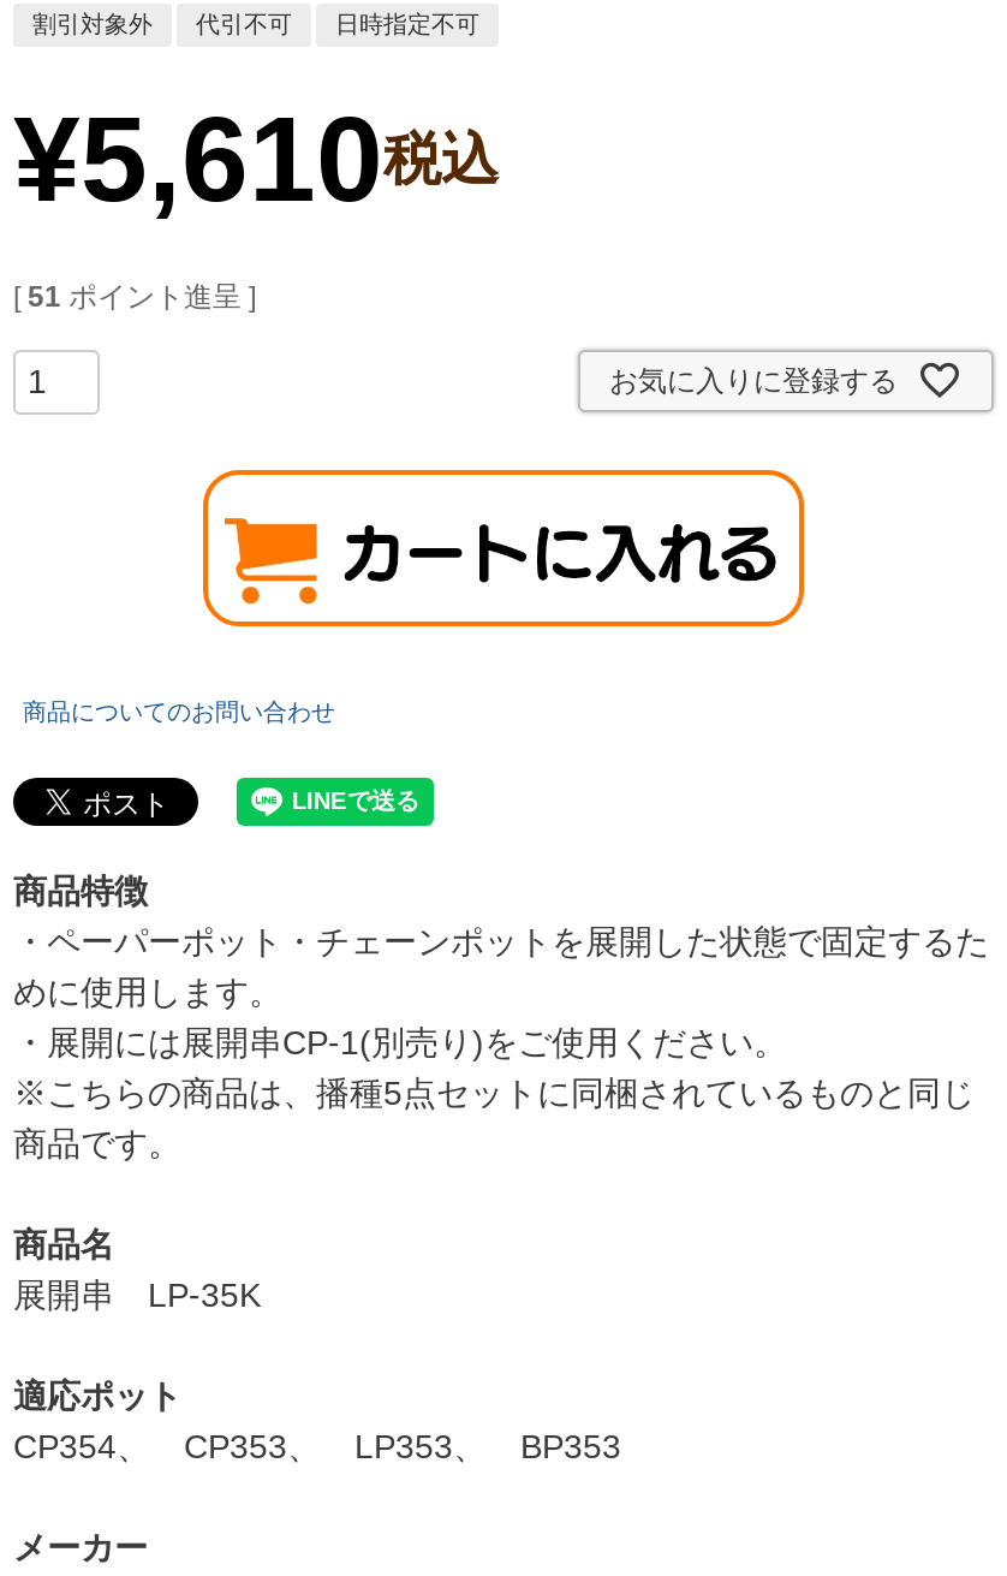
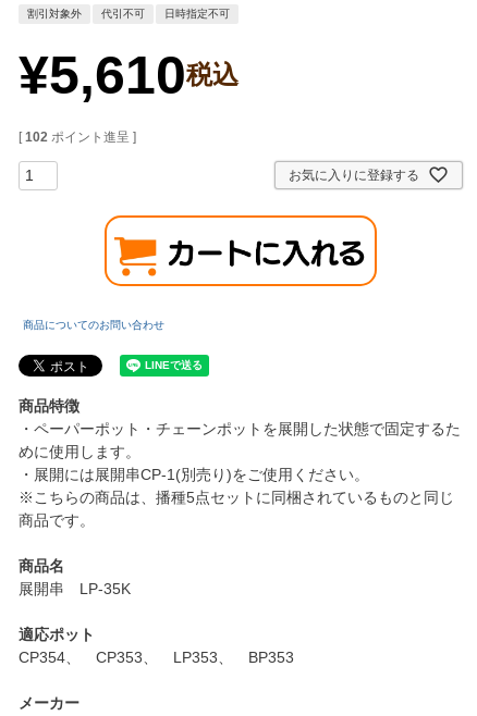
- [ 51 ポイント進呈 ]
+ [ 102 ポイント進呈 ]
